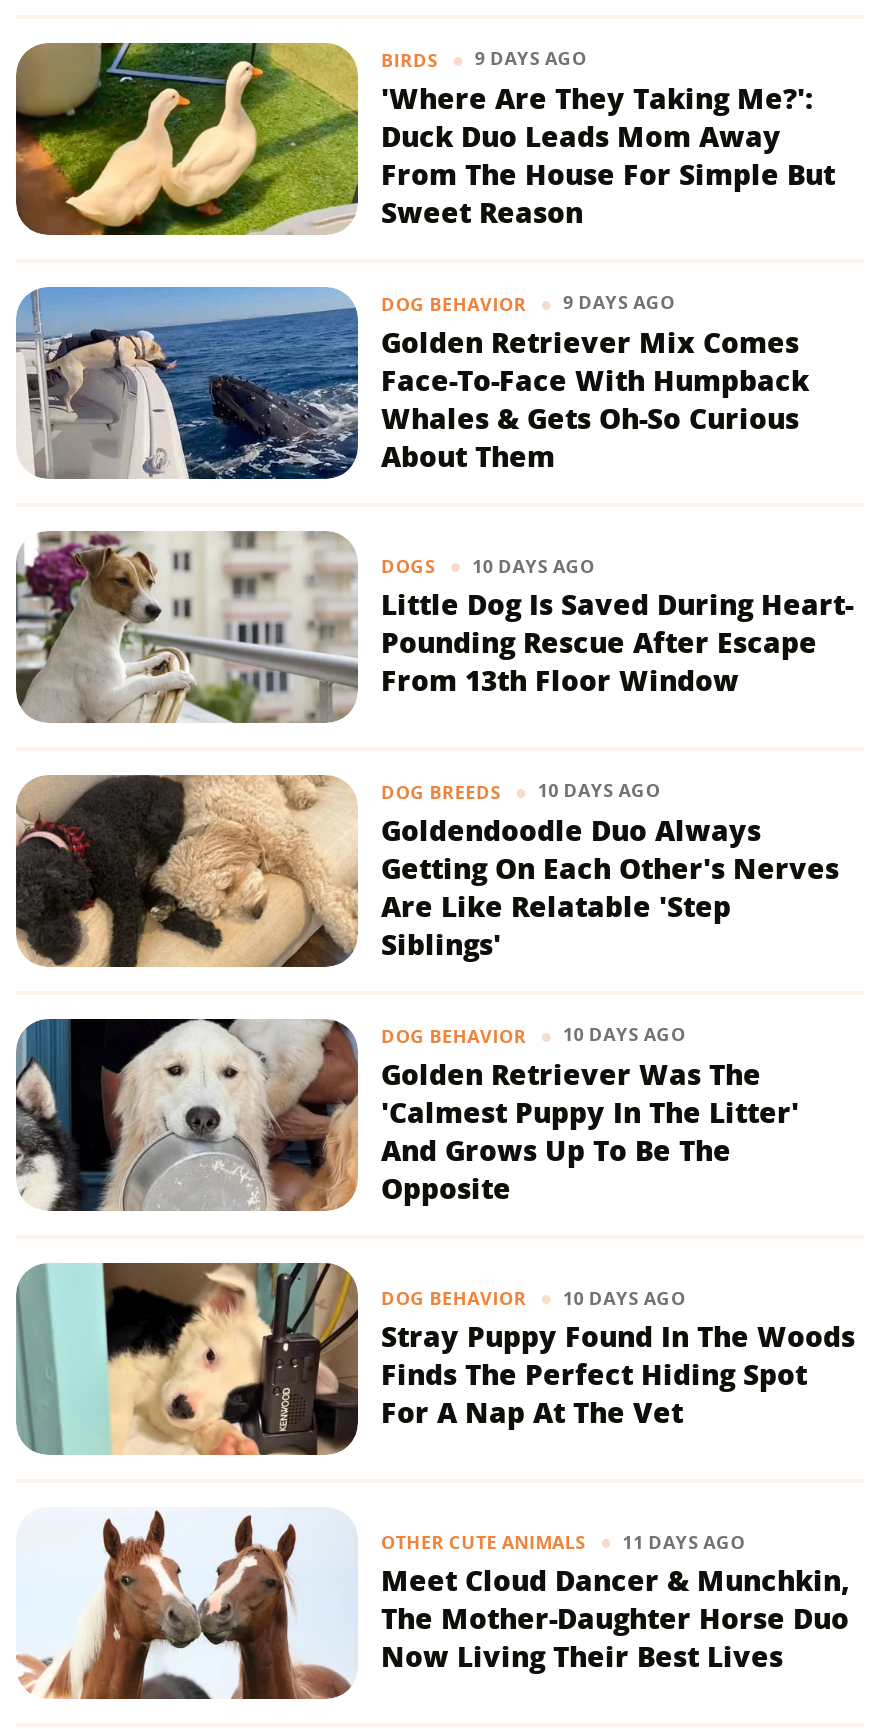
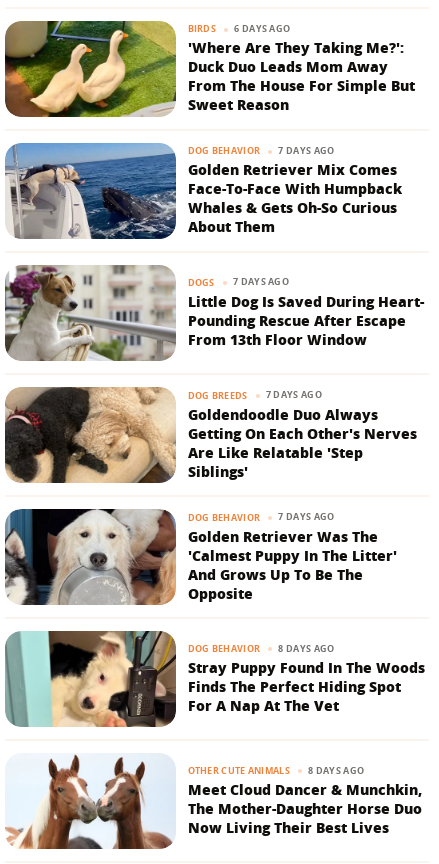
- BIRDS 9 DAYS AGO
+ BIRDS 6 DAYS AGO

- DOG BEHAVIOR 9 DAYS AGO
+ DOG BEHAVIOR 7 DAYS AGO

- DOGS 10 DAYS AGO
+ DOGS 7 DAYS AGO

- DOG BREEDS 10 DAYS AGO
+ DOG BREEDS 7 DAYS AGO

- DOG BEHAVIOR 10 DAYS AGO
+ DOG BEHAVIOR 7 DAYS AGO

- DOG BEHAVIOR 10 DAYS AGO
+ DOG BEHAVIOR 8 DAYS AGO

- OTHER CUTE ANIMALS 11 DAYS AGO
+ OTHER CUTE ANIMALS 8 DAYS AGO
